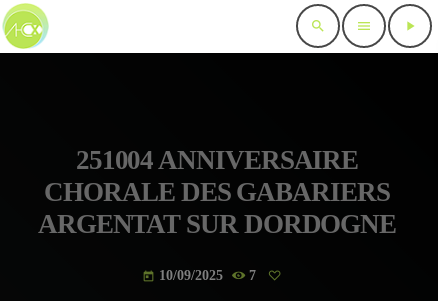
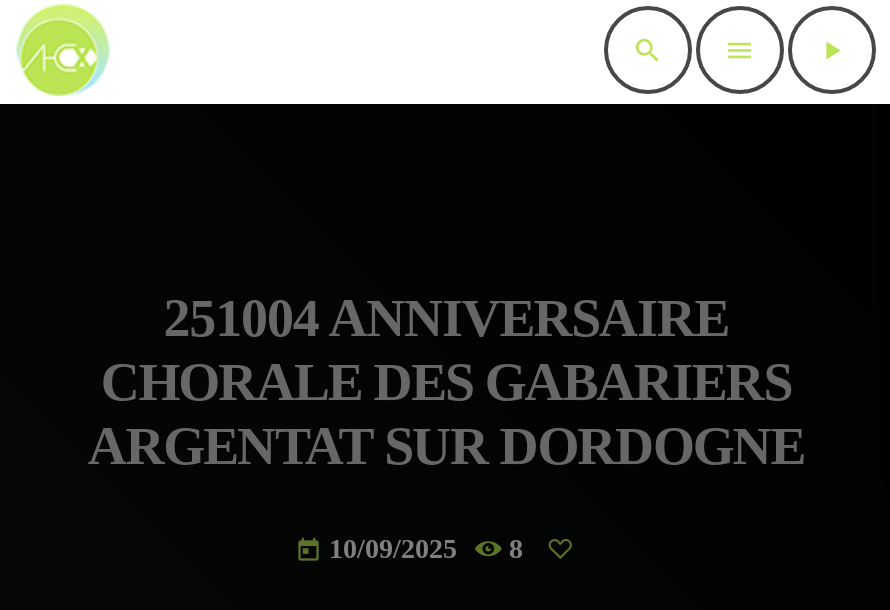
- 7
+ 8
